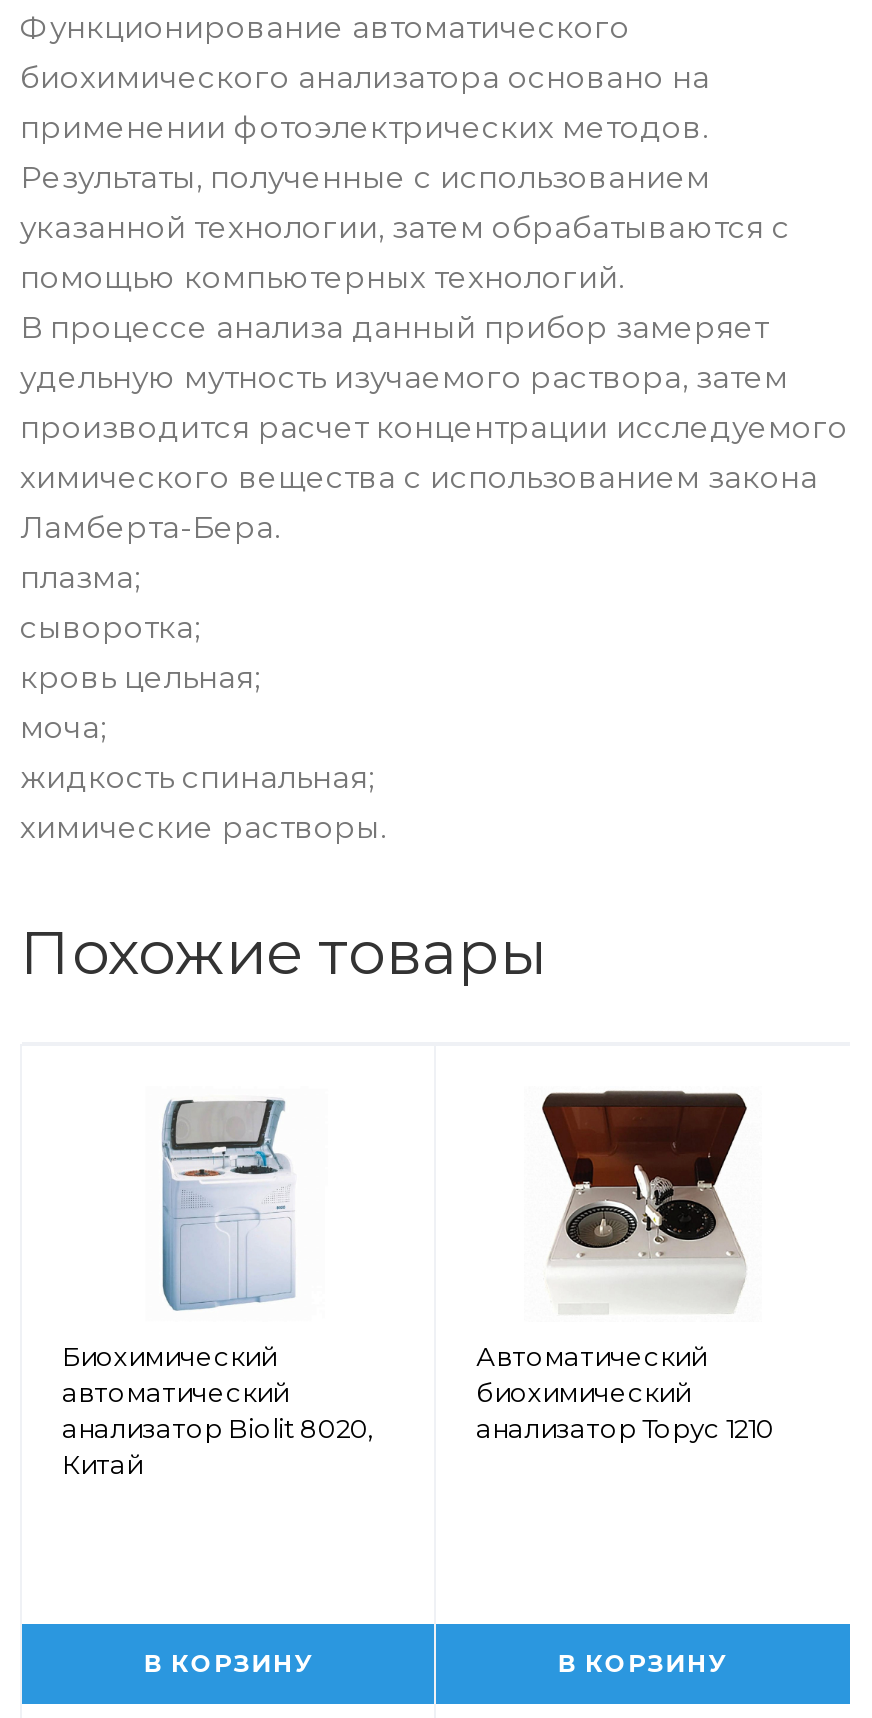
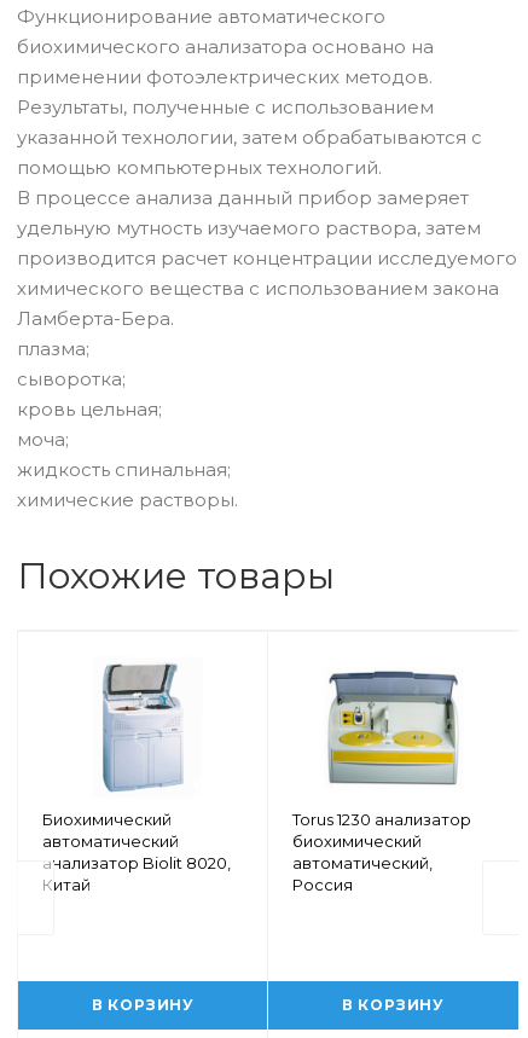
- [image]
- Автоматический
+ [image]
+ Torus 1230 анализатор

- анализатор Торус 1210
+ автоматический,
+ Россия
